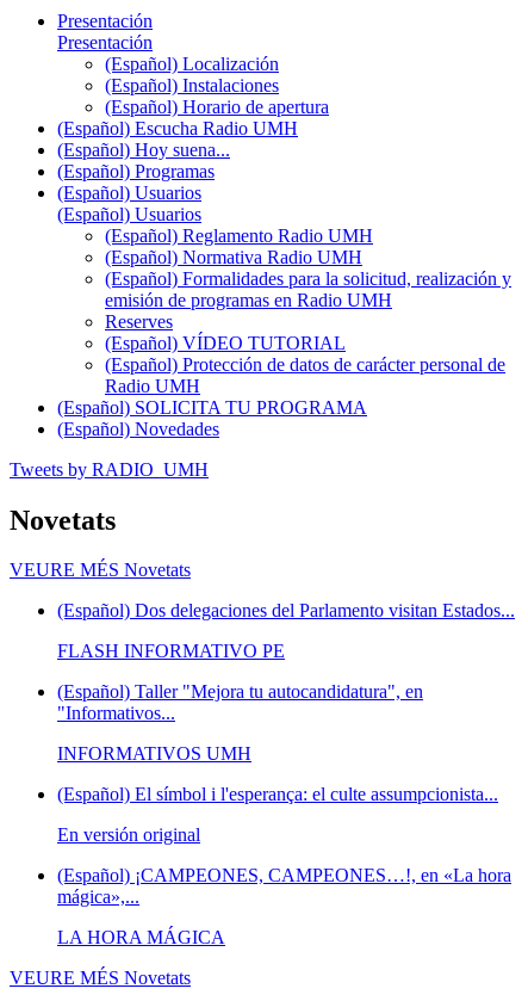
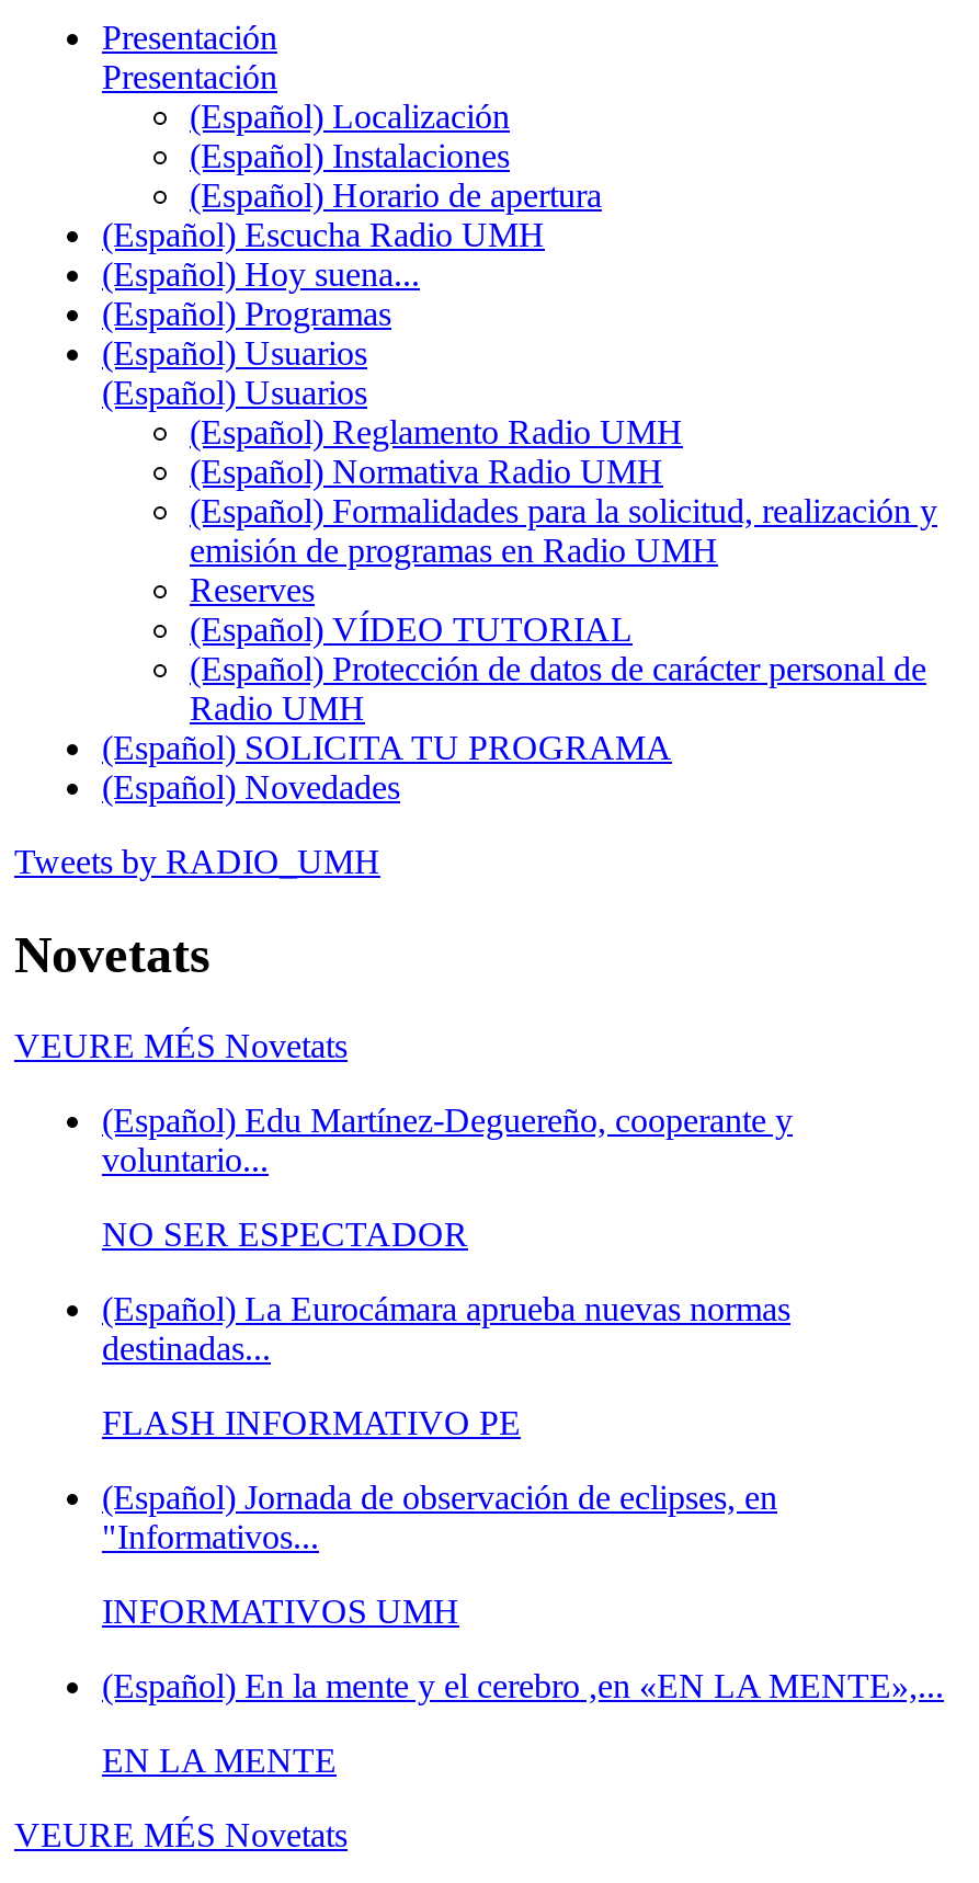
- (Español) Dos delegaciones del Parlamento visitan Estados...
+ (Español) Edu Martínez-Deguereño, cooperante y
+ voluntario...
+ NO SER ESPECTADOR
+ (Español) La Eurocámara aprueba nuevas normas
+ destinadas...

moved down: FLASH INFORMATIVO PE

- (Español) Taller "Mejora tu autocandidatura", en
+ (Español) Jornada de observación de eclipses, en

moved down: "Informativos... | INFORMATIVOS UMH

- (Español) El símbol i l'esperança: el culte assumpcionista...
- En versión original
- (Español) ¡CAMPEONES, CAMPEONES…!, en «La hora
- mágica»,...
- LA HORA MÁGICA
+ (Español) En la mente y el cerebro ,en «EN LA MENTE»,...
+ EN LA MENTE
